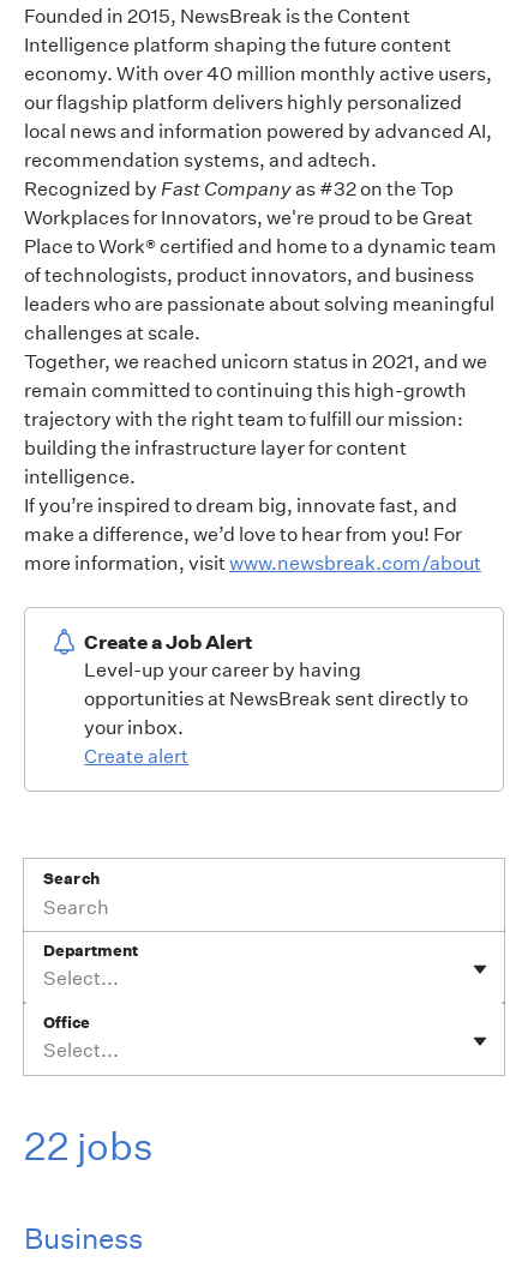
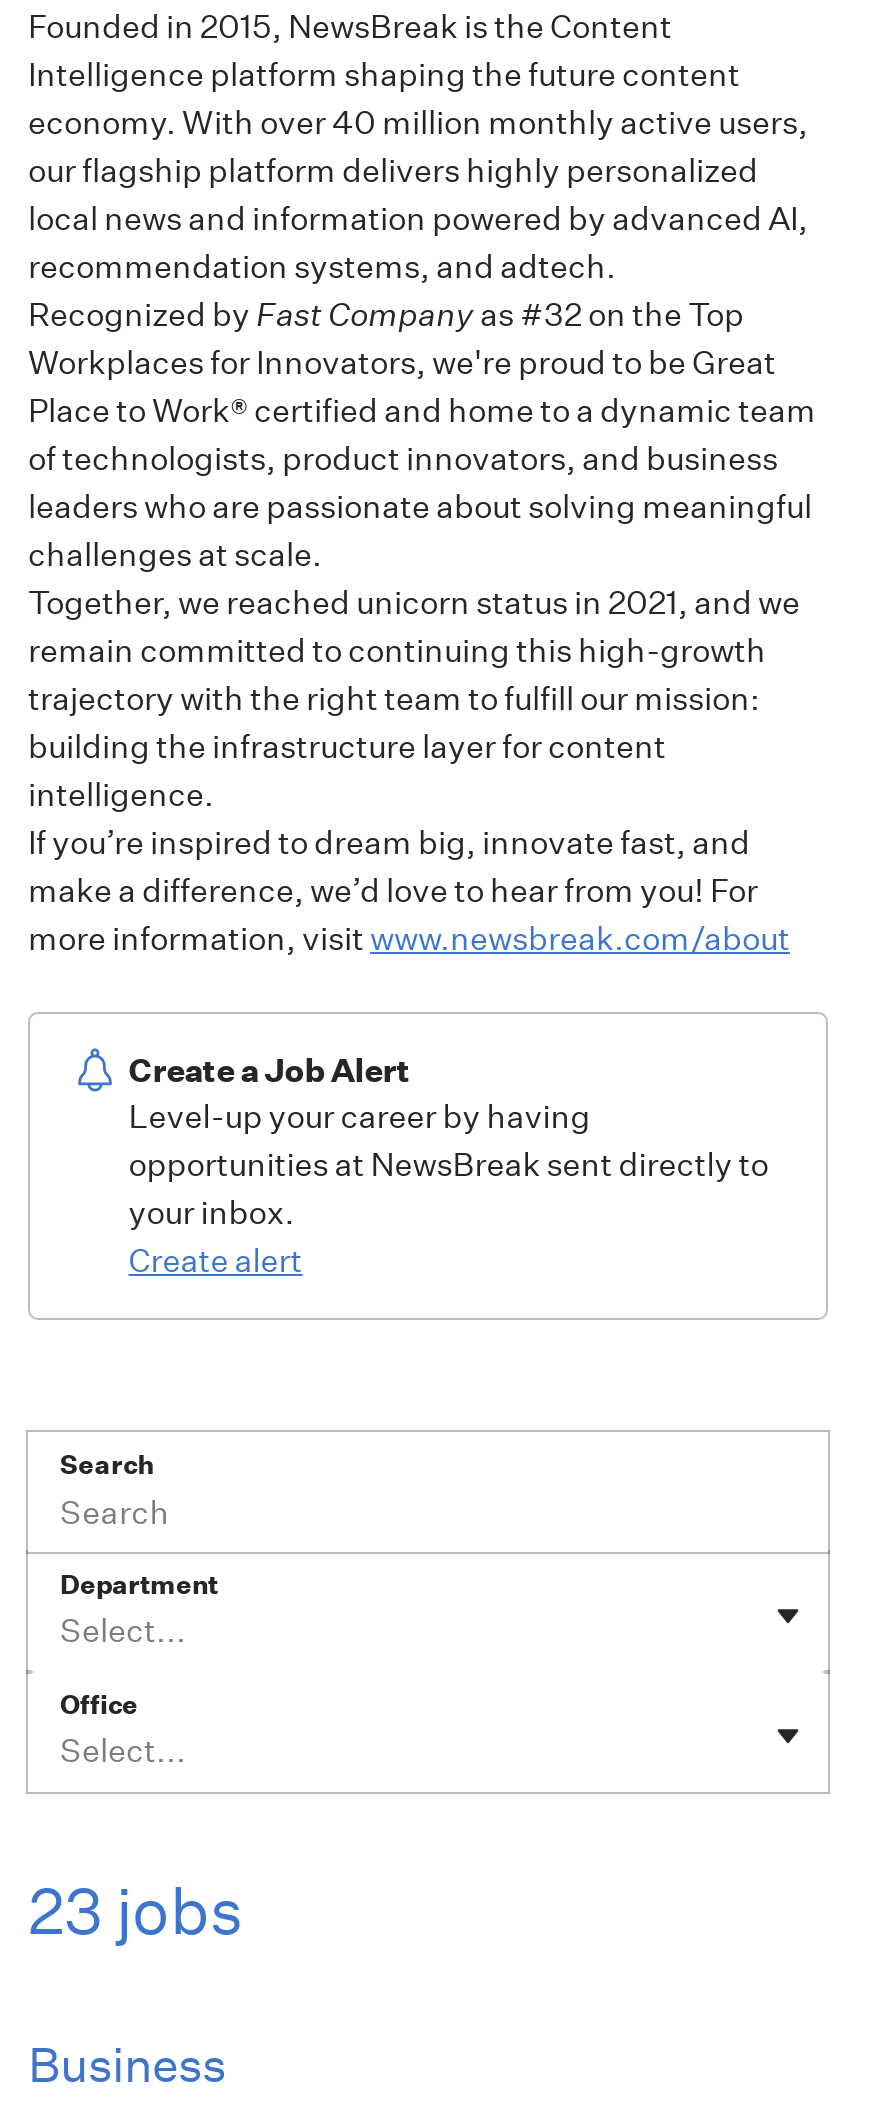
- 22 jobs
+ 23 jobs
